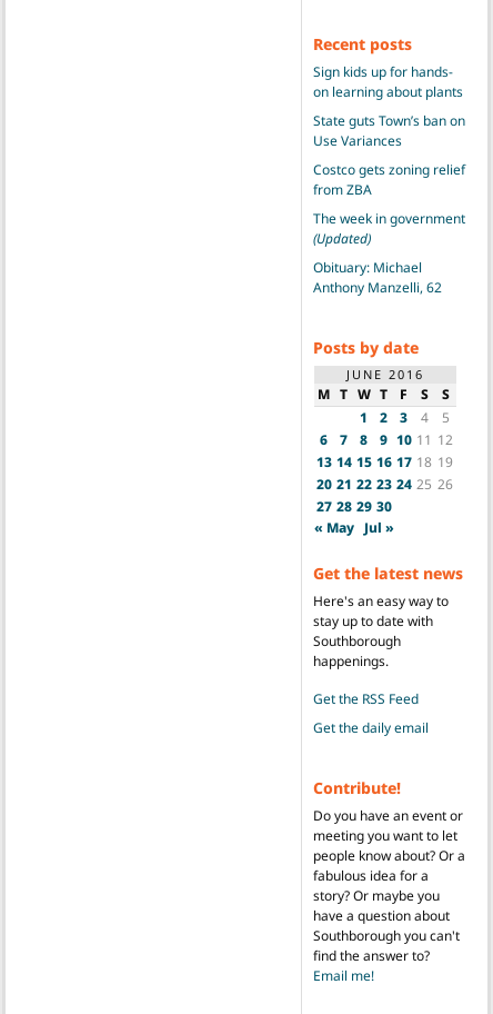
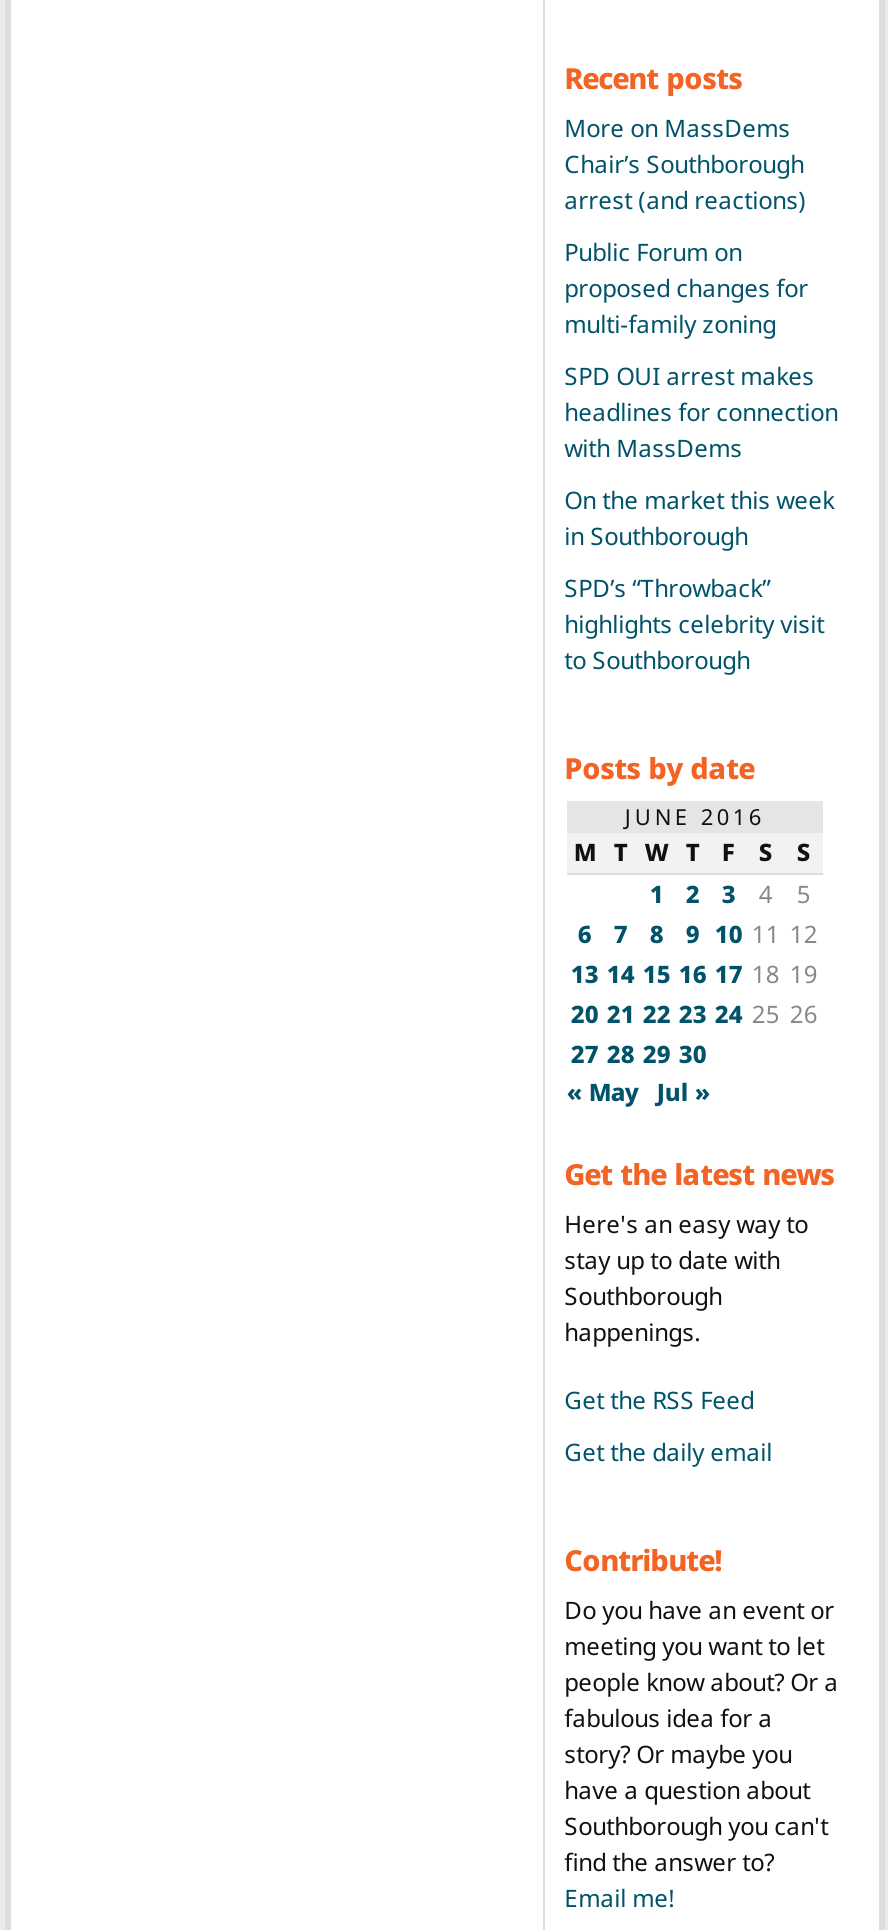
- Sign kids up for hands-
- on learning about plants
+ More on MassDems
+ Chair’s Southborough
+ arrest (and reactions)

- State guts Town’s ban on
- Use Variances
+ Public Forum on
+ proposed changes for
+ multi-family zoning

- Costco gets zoning relief
- from ZBA
+ SPD OUI arrest makes
+ headlines for connection
+ with MassDems

- The week in government
- (Updated)
+ On the market this week
+ in Southborough

- Obituary: Michael
- Anthony Manzelli, 62
+ SPD’s “Throwback”
+ highlights celebrity visit
+ to Southborough
